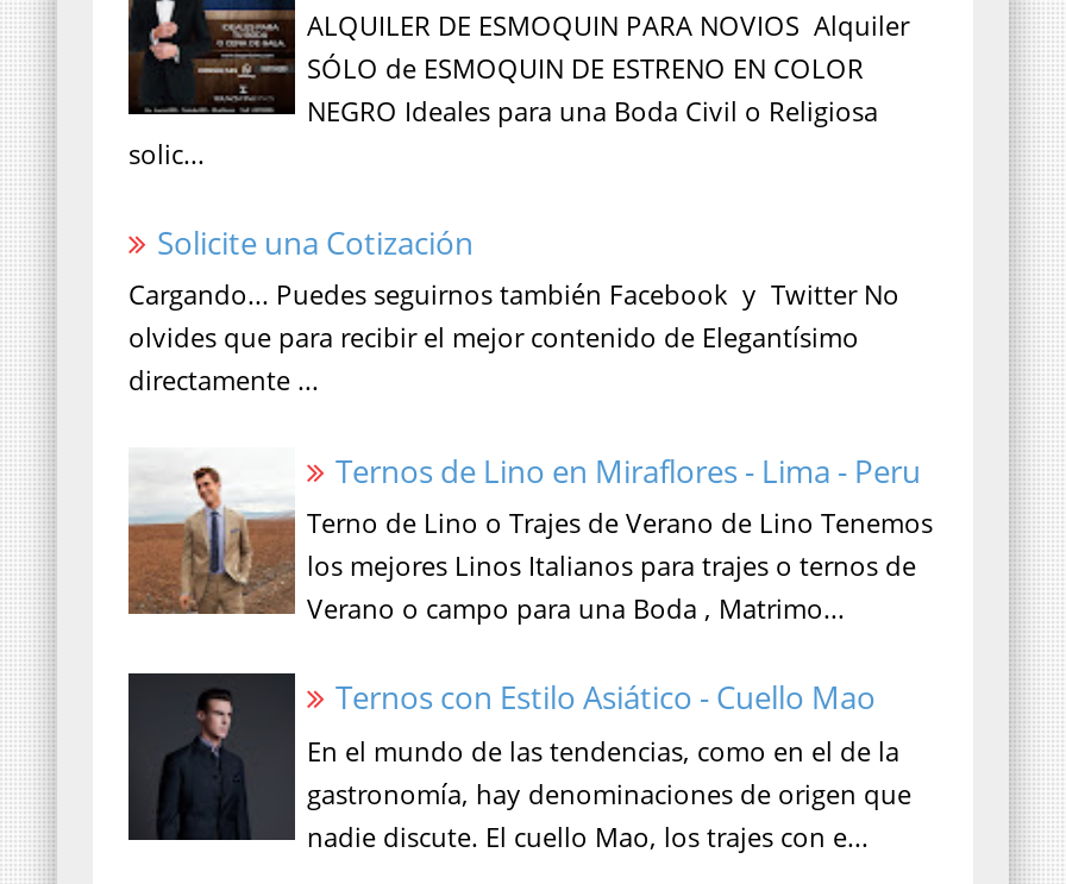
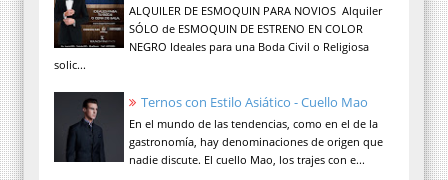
- [image]
- Solicite una Cotización
- Cargando... Puedes seguirnos también Facebook y Twitter No
- olvides que para recibir el mejor contenido de Elegantísimo
- directamente ...
- Ternos de Lino en Miraflores - Lima - Peru
- Terno de Lino o Trajes de Verano de Lino Tenemos
- los mejores Linos Italianos para trajes o ternos de
- Verano o campo para una Boda , Matrimo...
